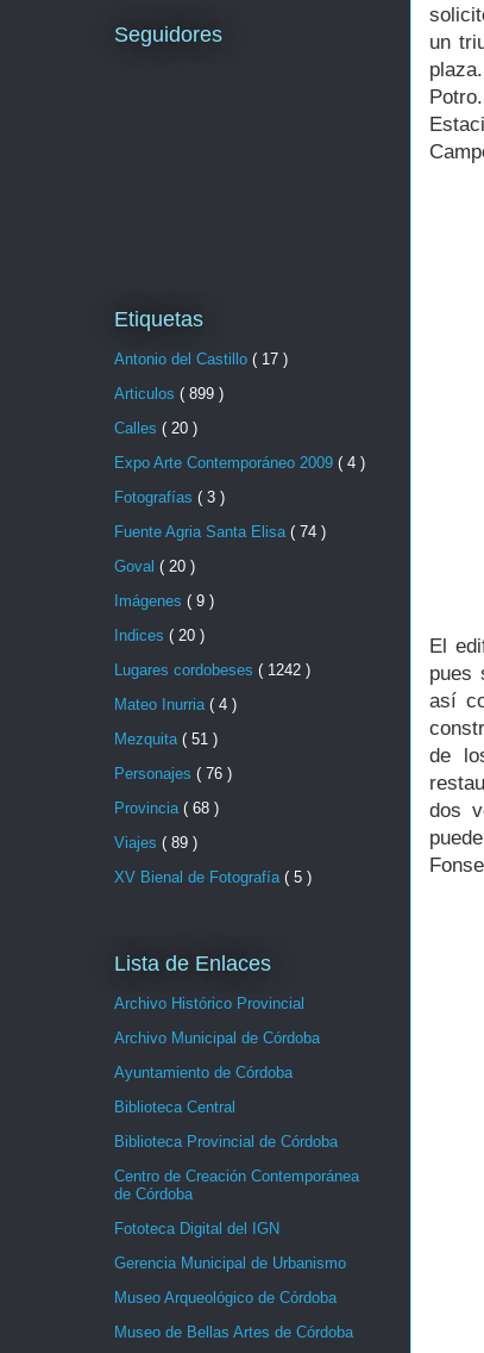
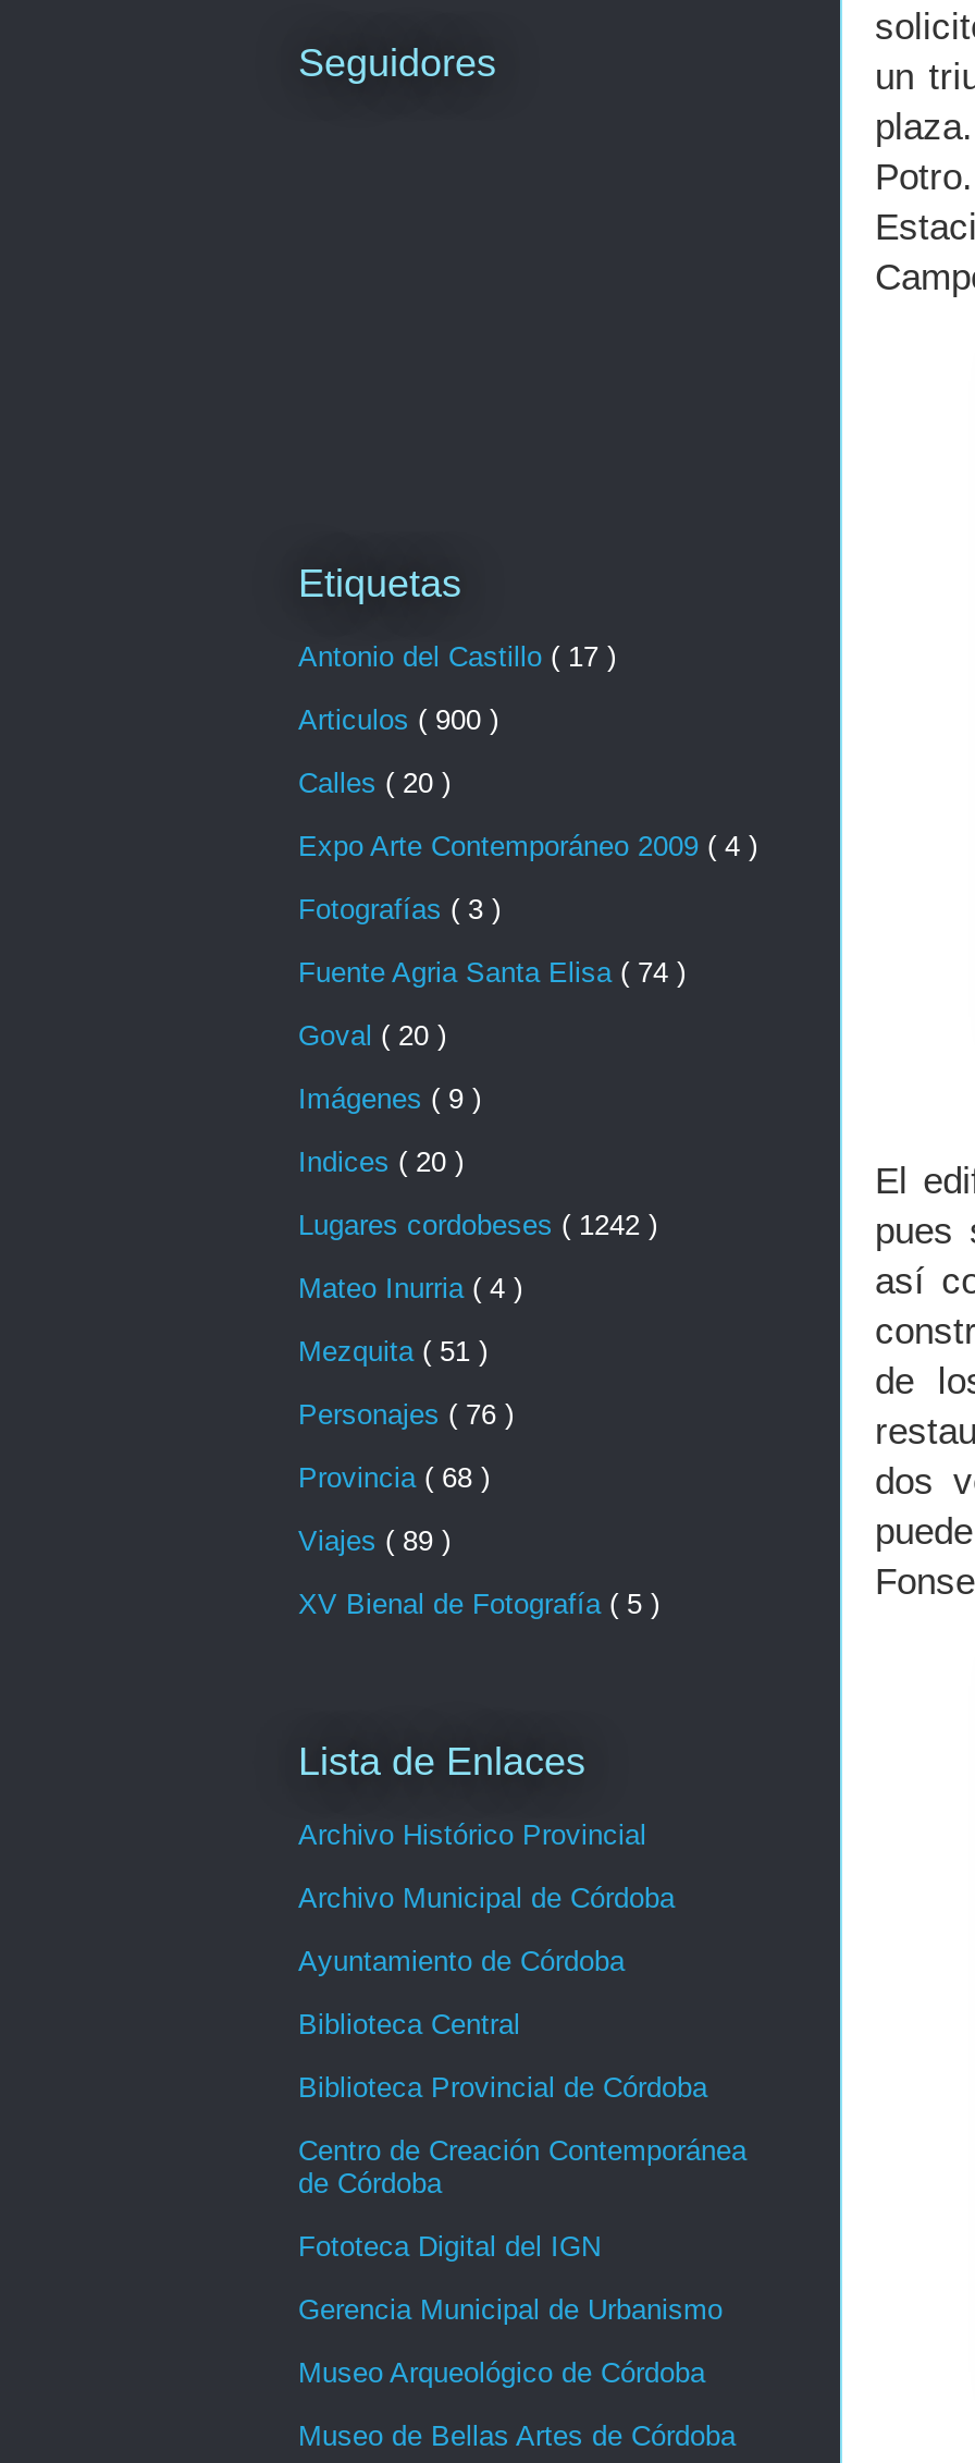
- Articulos ( 899 )
+ Articulos ( 900 )
